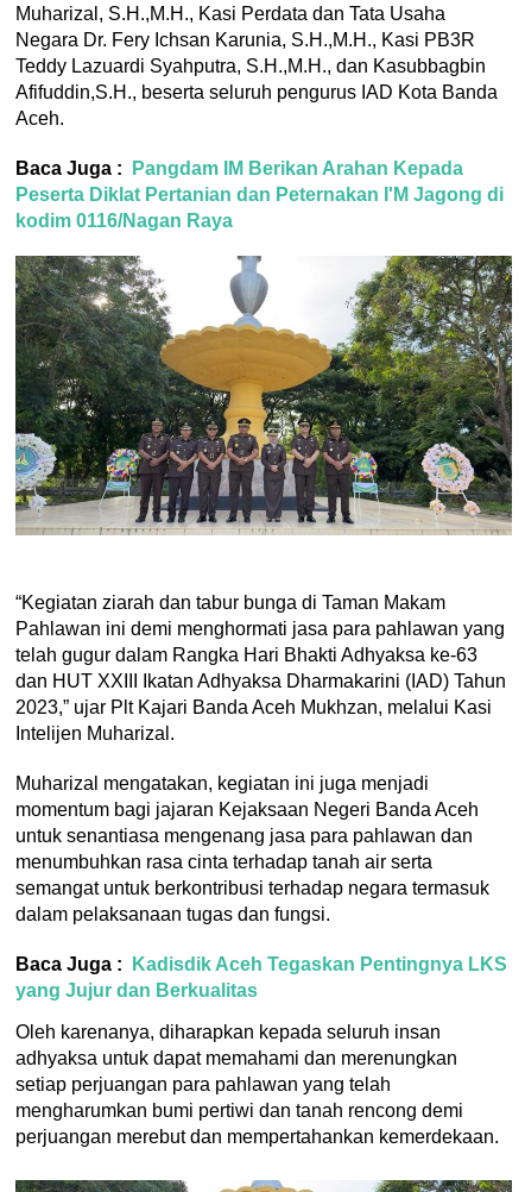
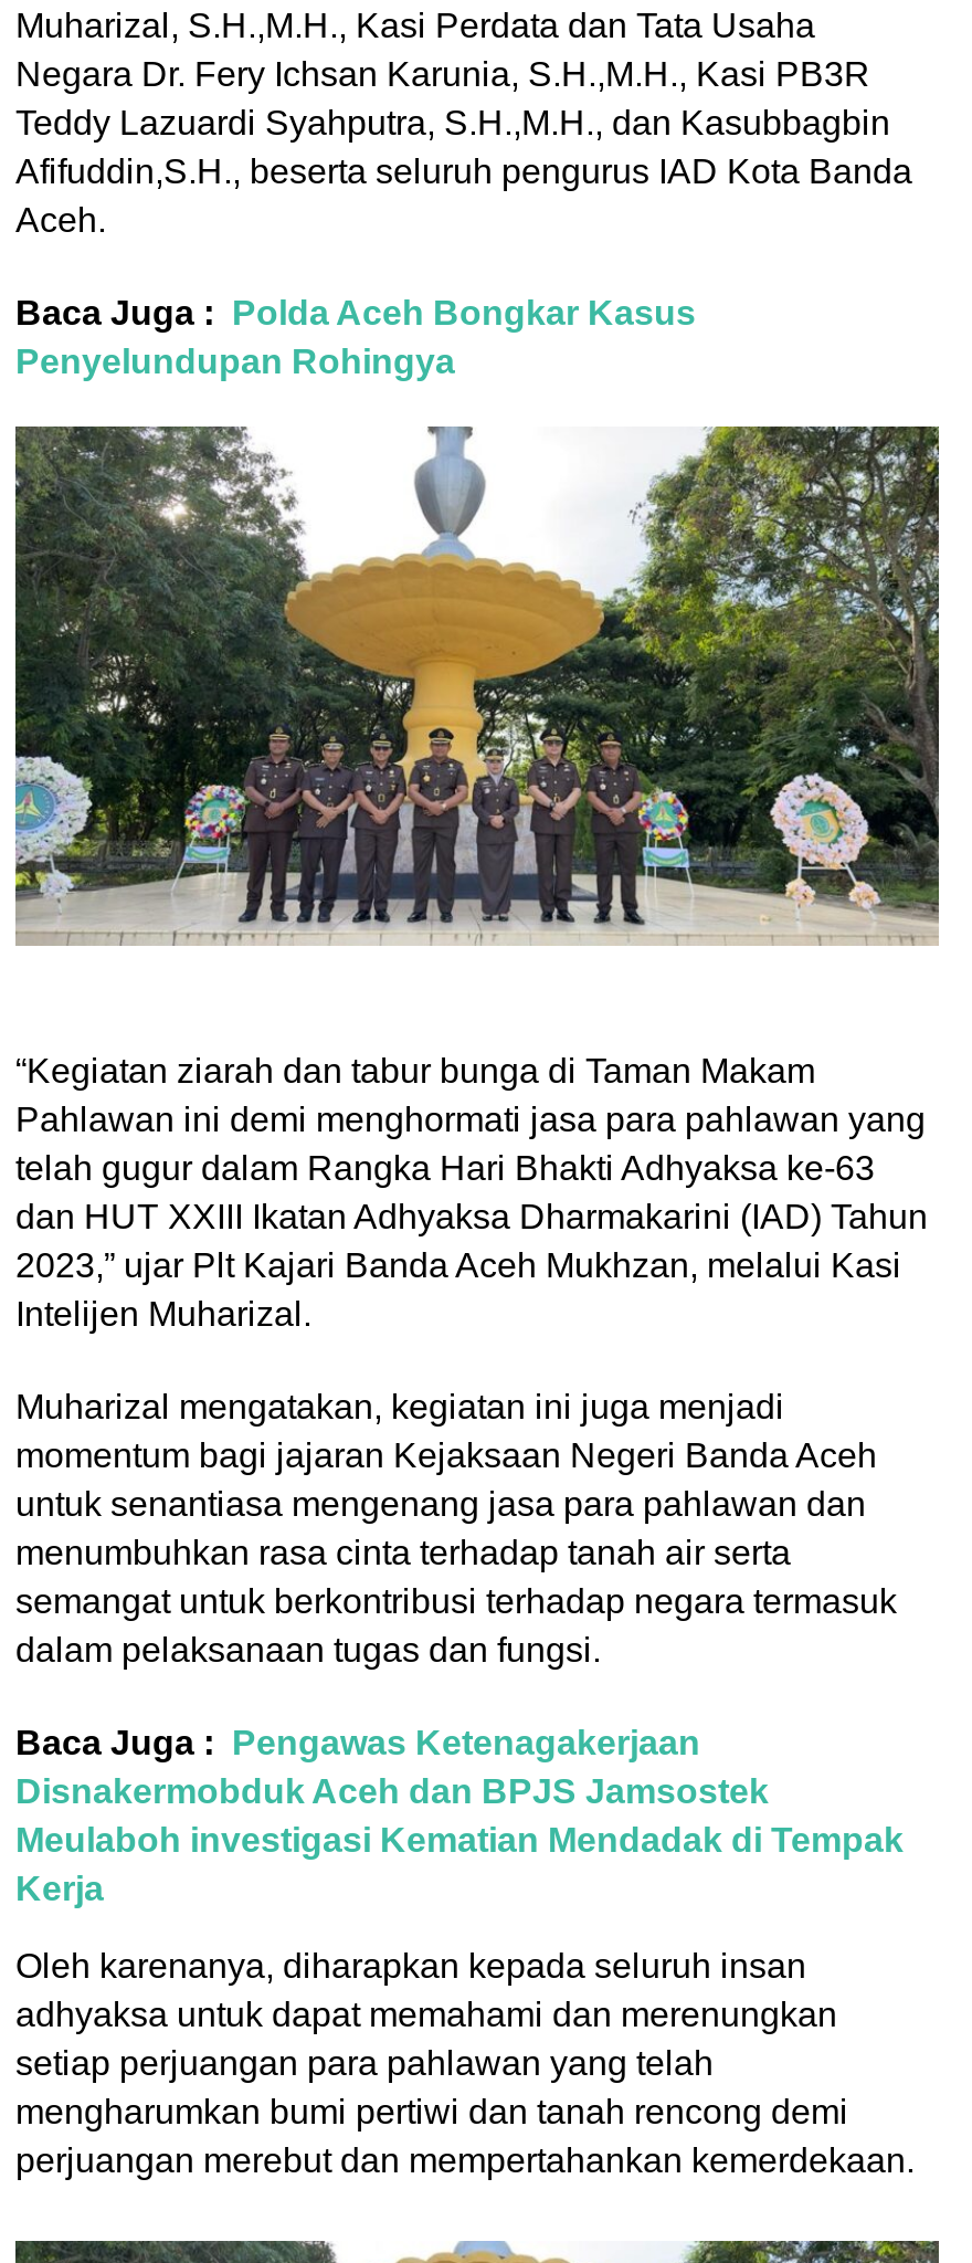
- Baca Juga : Pangdam IM Berikan Arahan Kepada
- Peserta Diklat Pertanian dan Peternakan I'M Jagong di
- kodim 0116/Nagan Raya
+ Baca Juga : Polda Aceh Bongkar Kasus
+ Penyelundupan Rohingya

moved up: [image]

moved up: “Kegiatan ziarah dan tabur bunga di Taman Makam | Pahlawan ini demi menghormati jasa para pahlawan yang | telah gugur dalam Rangka Hari Bhakti Adhyaksa ke-63 | ... | semangat untuk berkontribusi terhadap negara termasuk | dalam pelaksanaan tugas dan fungsi.

- Baca Juga : Kadisdik Aceh Tegaskan Pentingnya LKS
- yang Jujur dan Berkualitas
+ Baca Juga : Pengawas Ketenagakerjaan
+ Disnakermobduk Aceh dan BPJS Jamsostek
+ Meulaboh investigasi Kematian Mendadak di Tempak
+ Kerja
